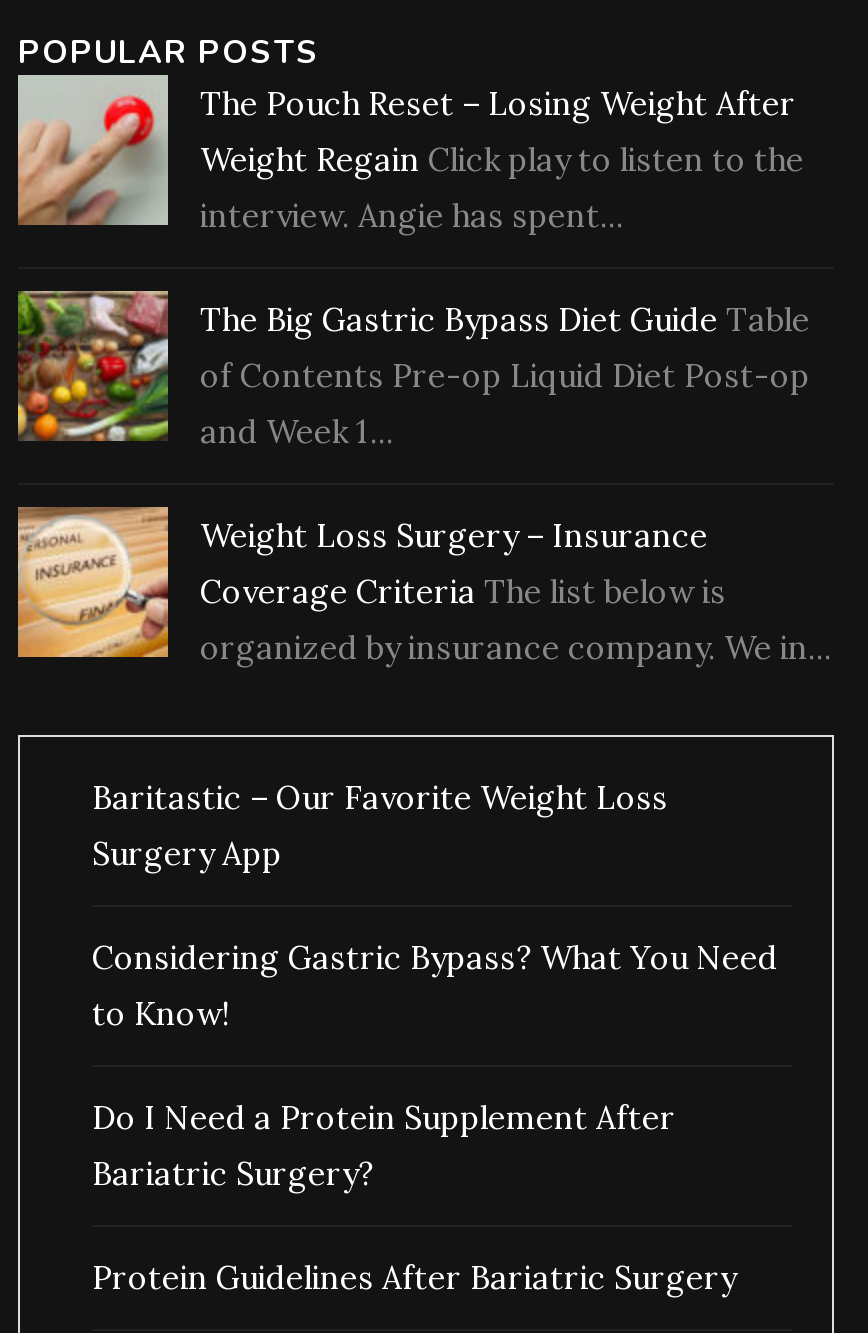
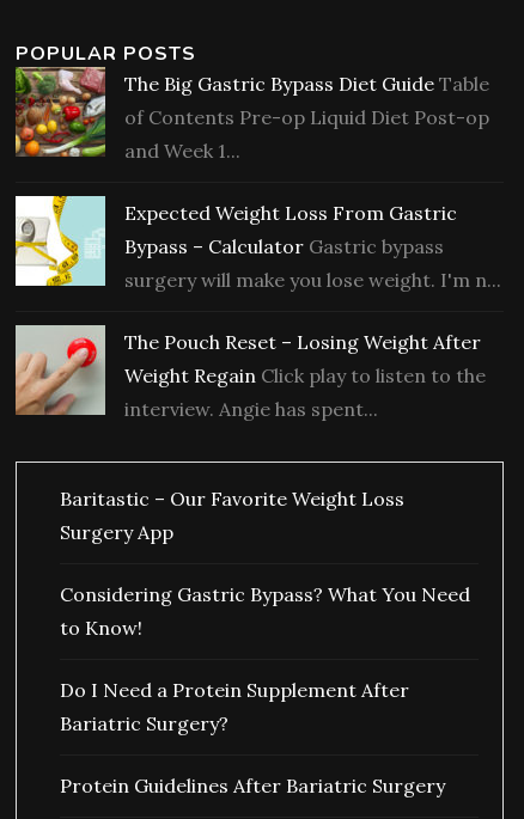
moved down: [image] | The Pouch Reset – Losing Weight After | Weight Regain Click play to listen to the | interview. Angie has spent...

moved up: [image] | The Big Gastric Bypass Diet Guide Table | of Contents Pre-op Liquid Diet Post-op | and Week 1...

- [image]
- Weight Loss Surgery – Insurance
- Coverage Criteria The list below is
- organized by insurance company. We in...
+ [image]
+ Expected Weight Loss From Gastric
+ Bypass – Calculator Gastric bypass
+ surgery will make you lose weight. I'm n...
